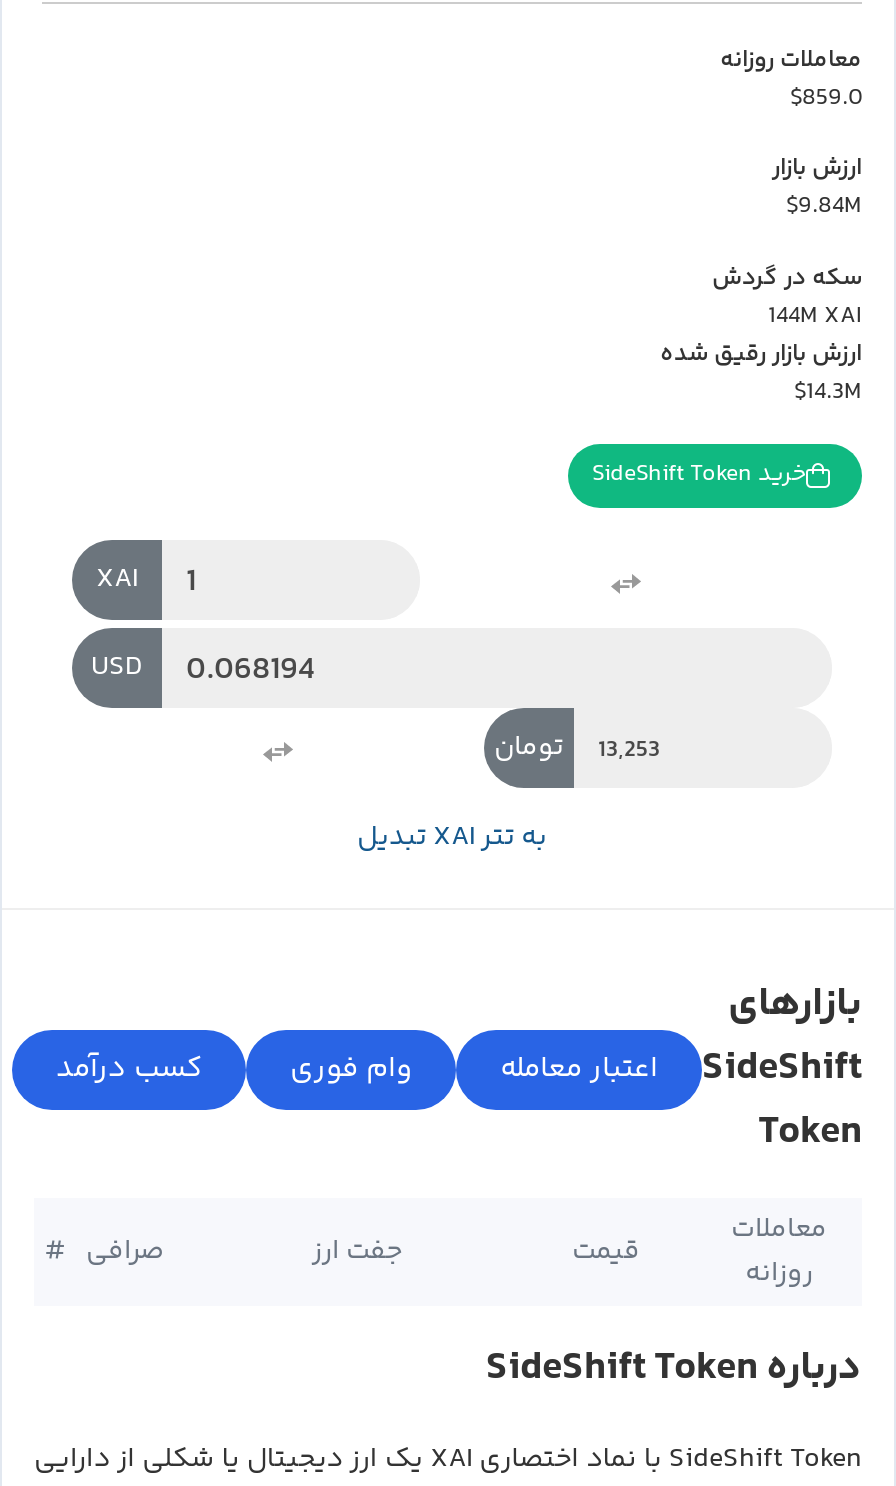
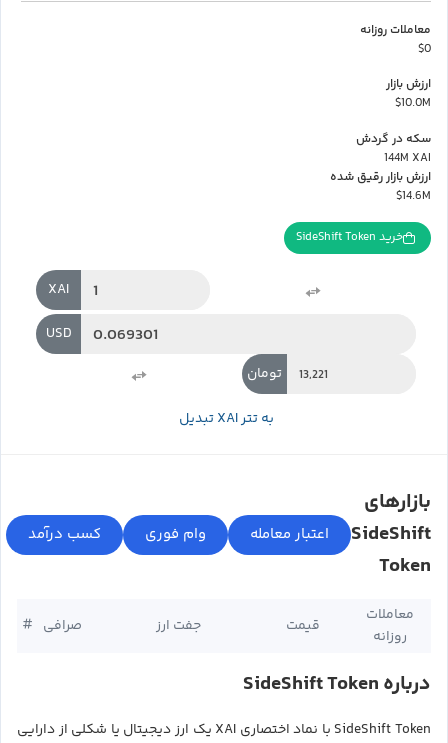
- $859.0
+ $0

- $9.84M
+ $10.0M

- $14.3M
+ $14.6M
